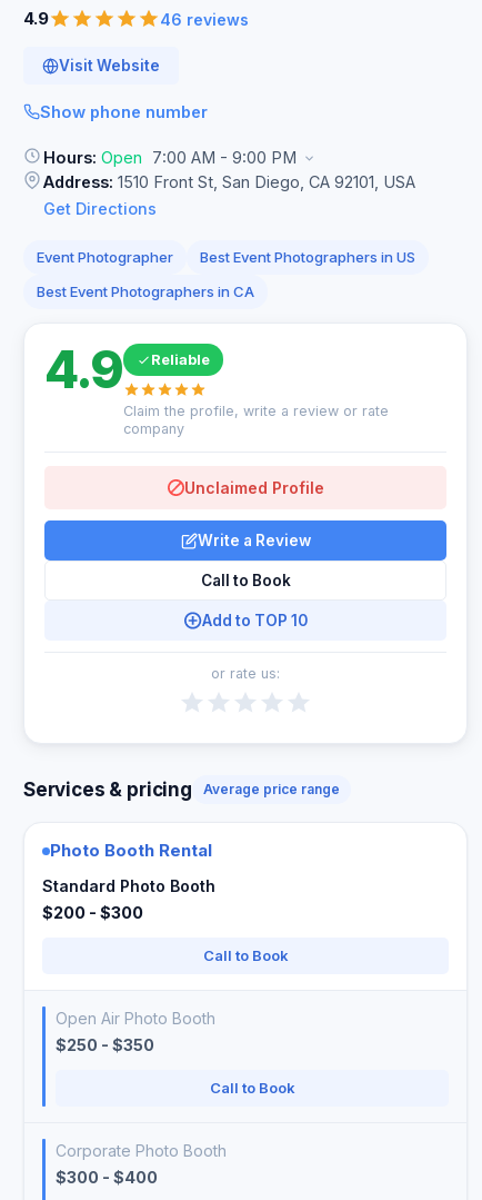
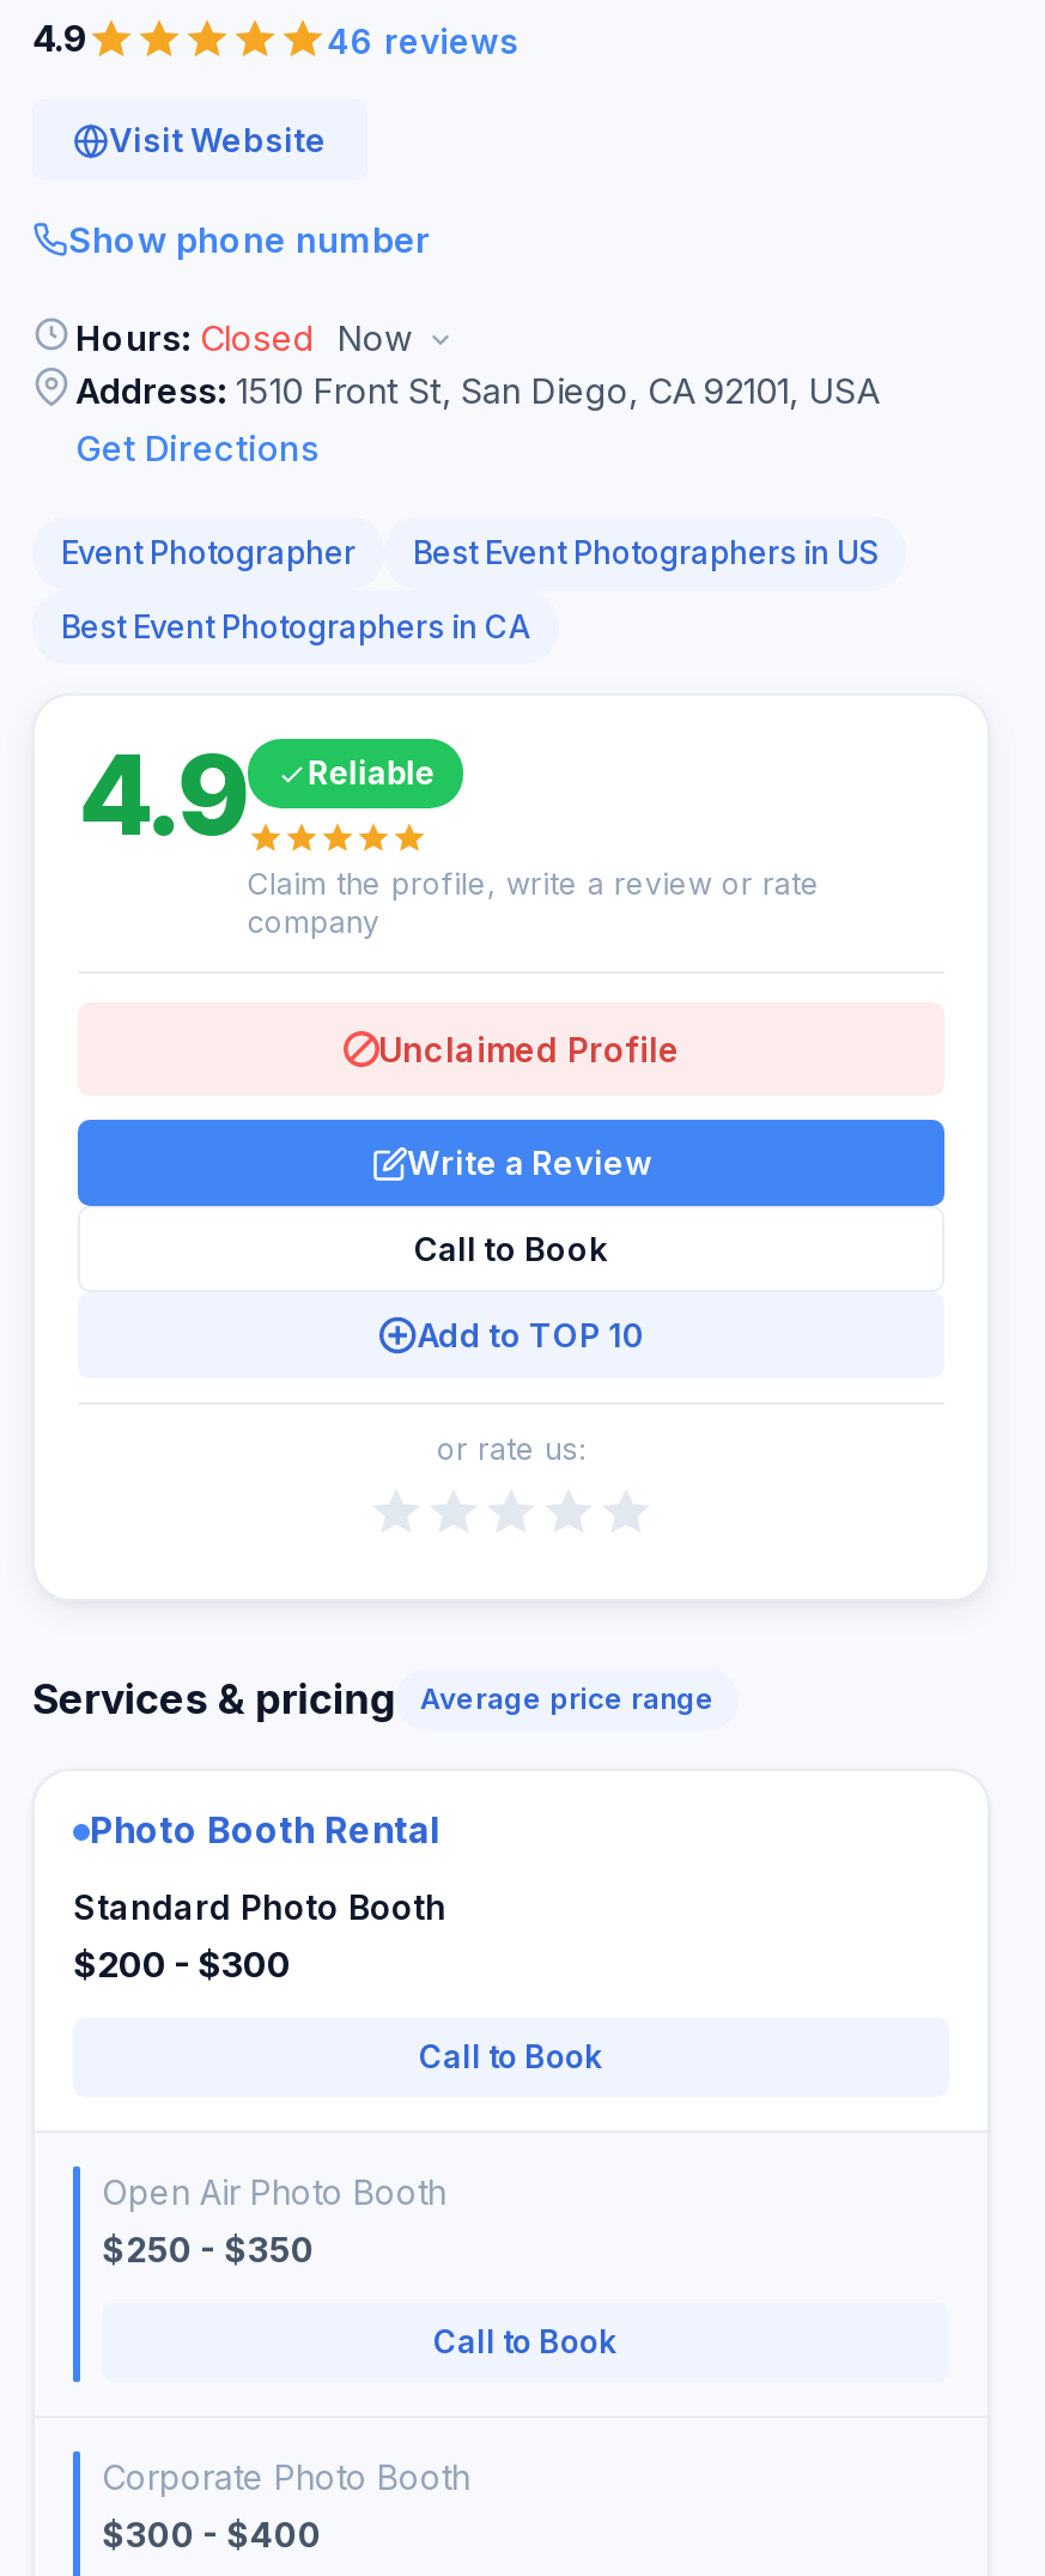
- Hours: Open 7:00 AM - 9:00 PM
+ Hours: Closed Now
